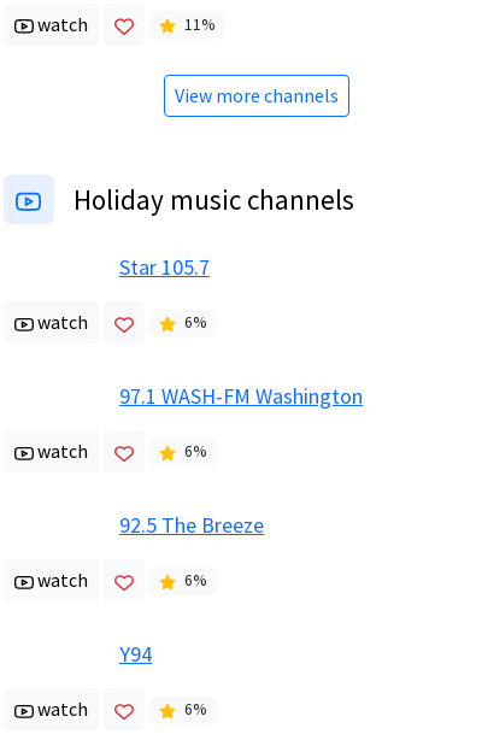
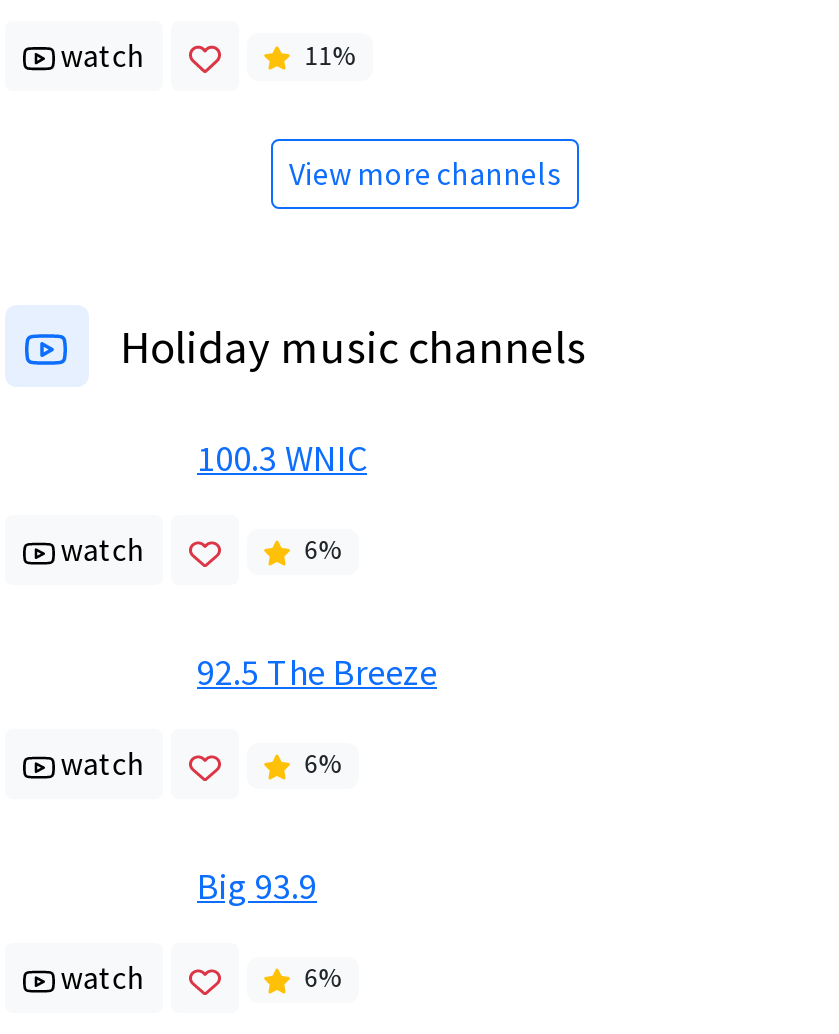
- Star 105.7
- watch
- 6%
- 97.1 WASH-FM Washington
+ 100.3 WNIC

- Y94
+ Big 93.9
